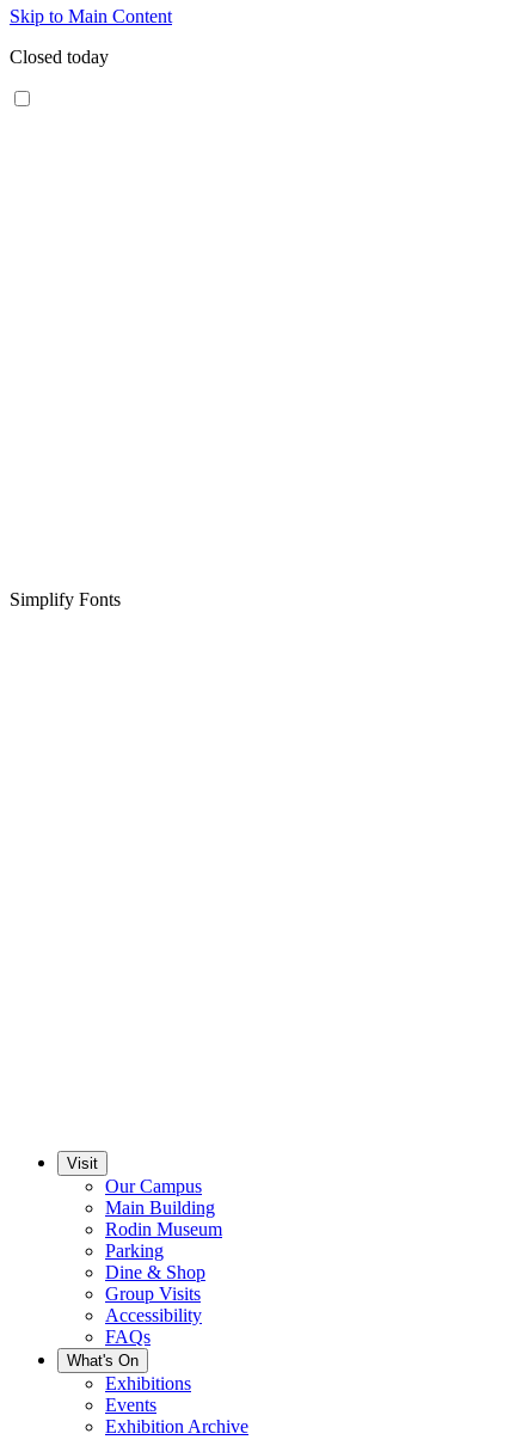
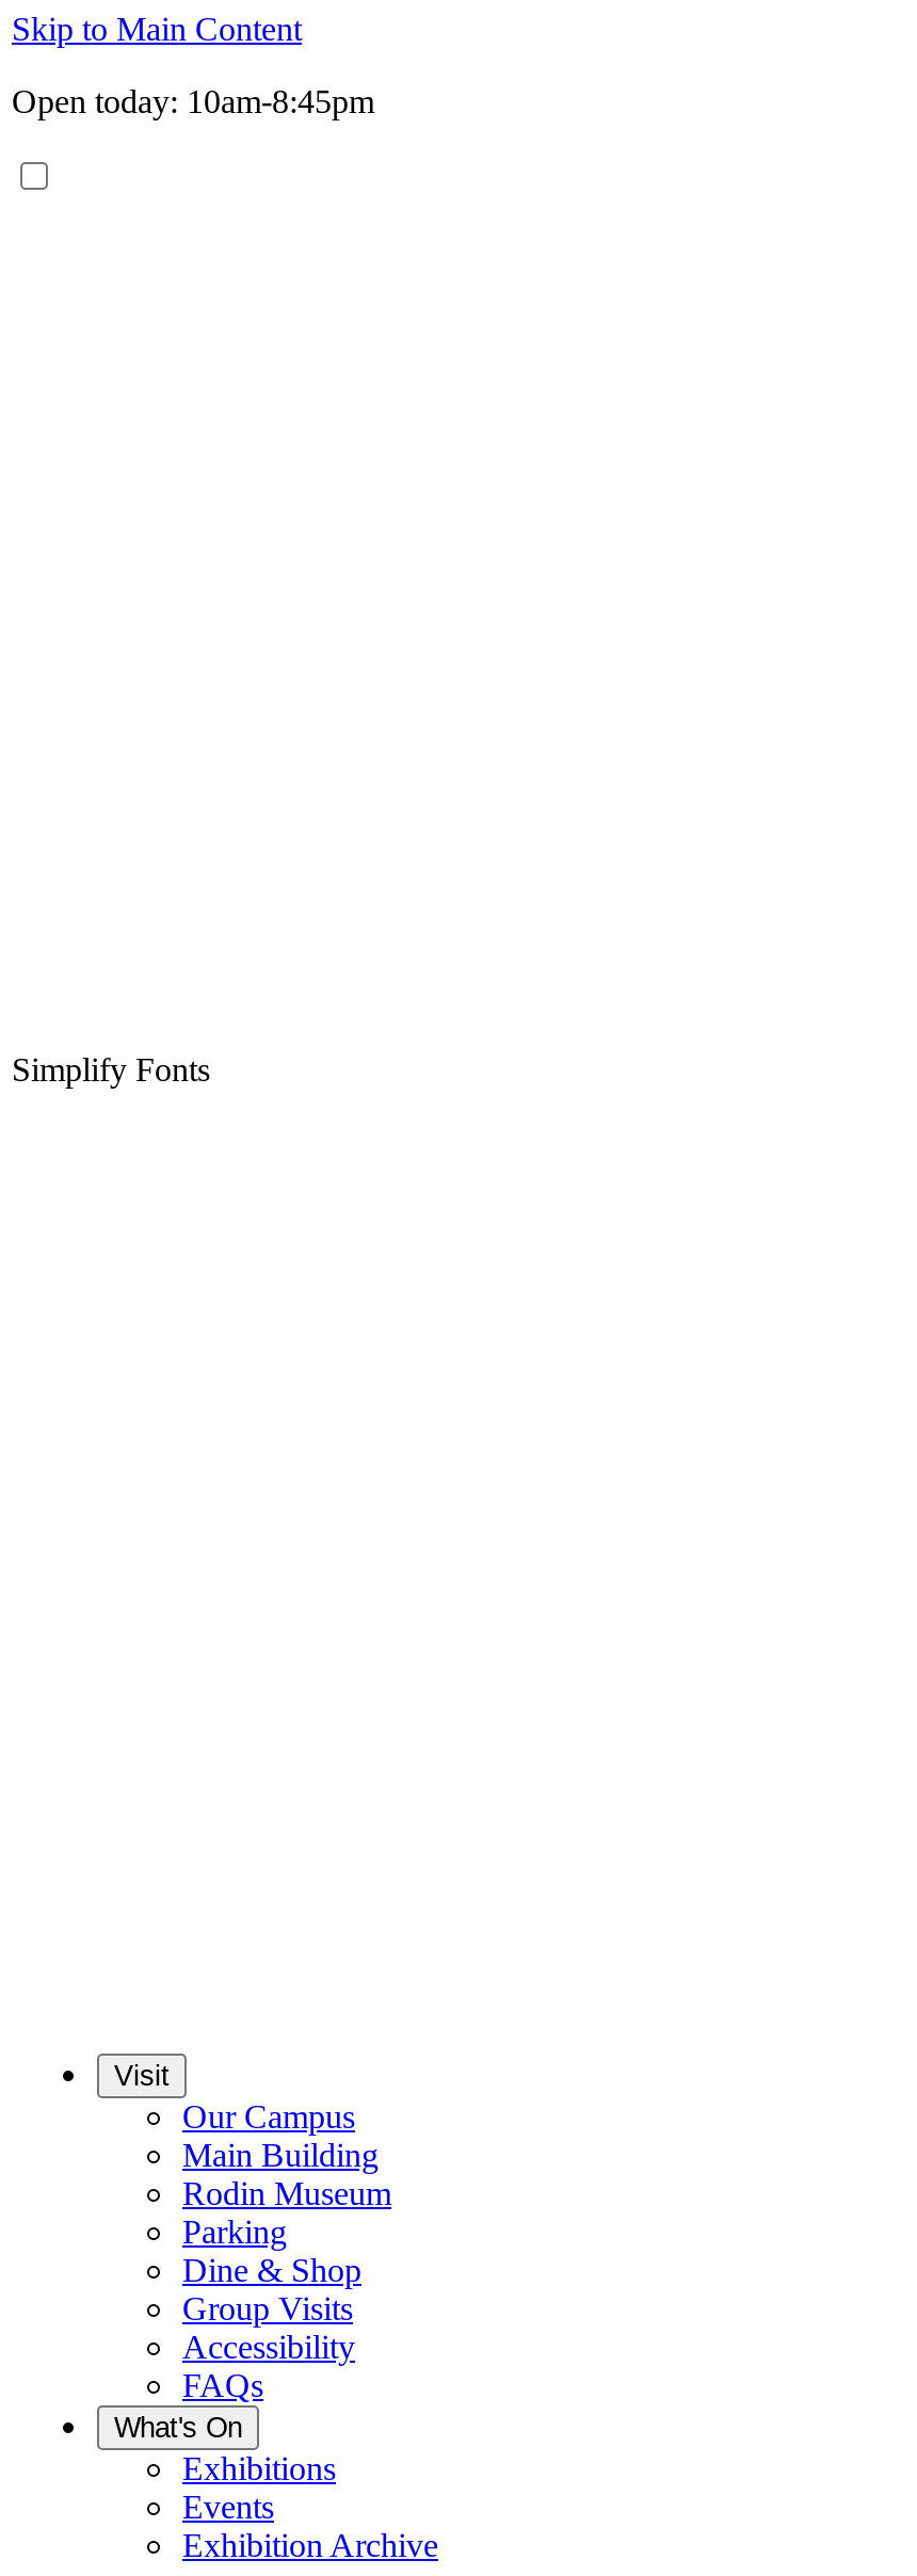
- Closed today
+ Open today: 10am-8:45pm
